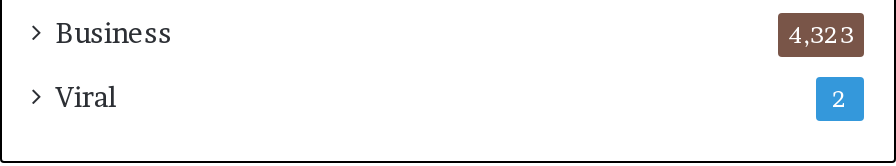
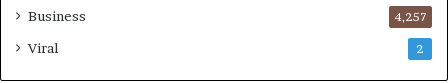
- 4,323
+ 4,257
